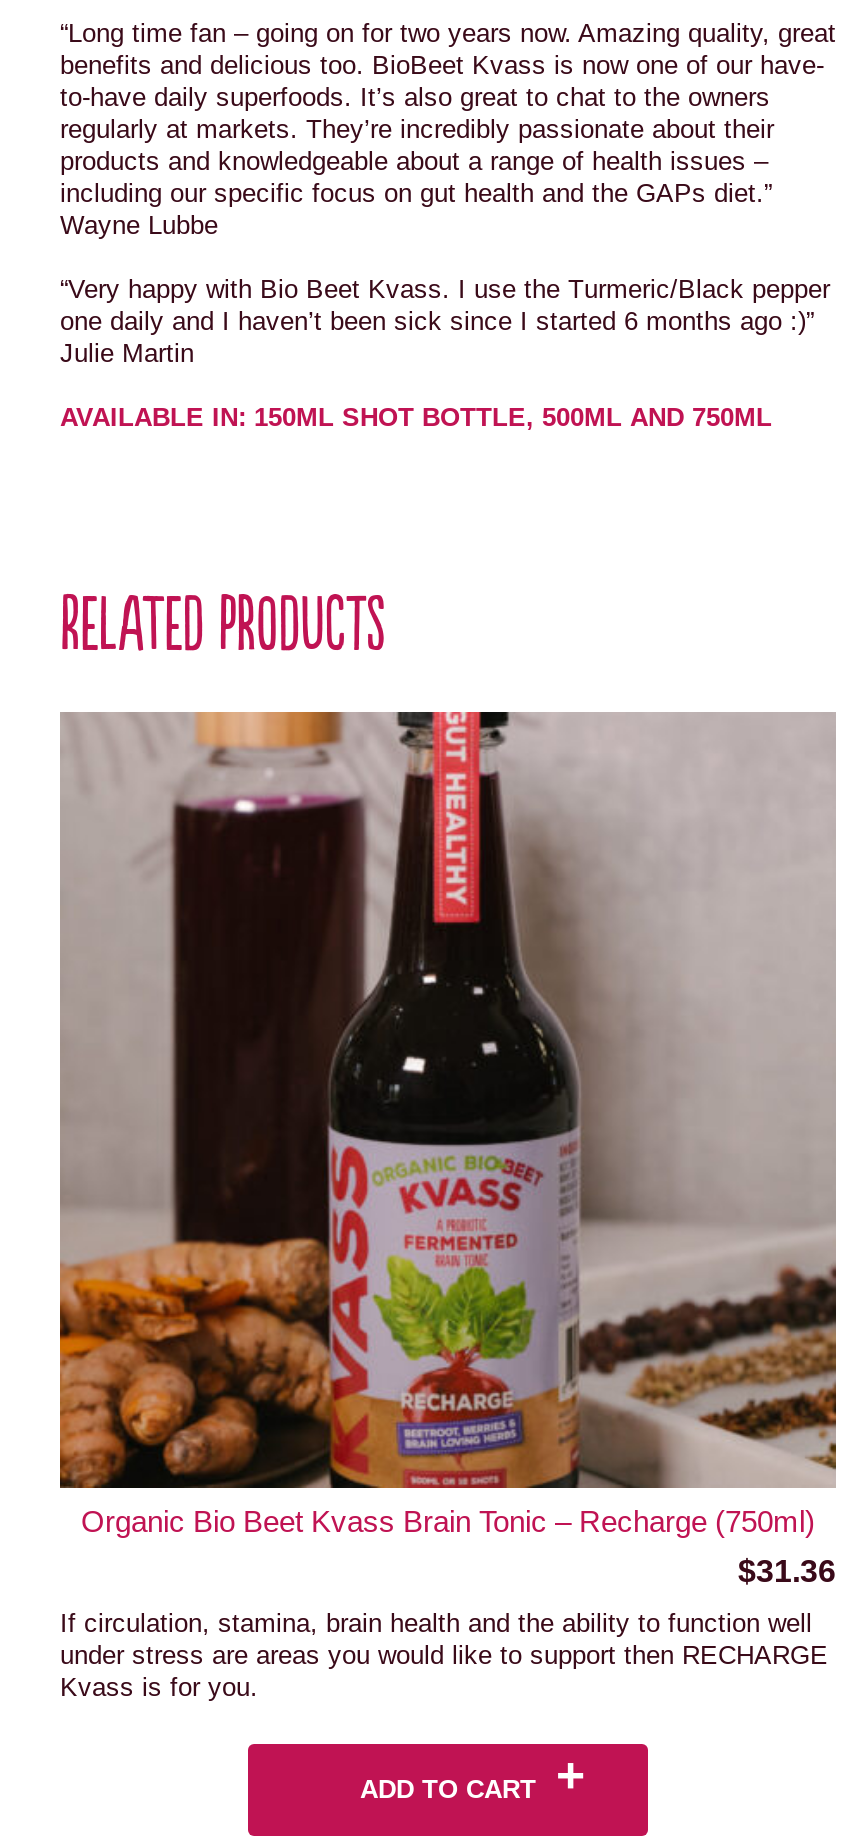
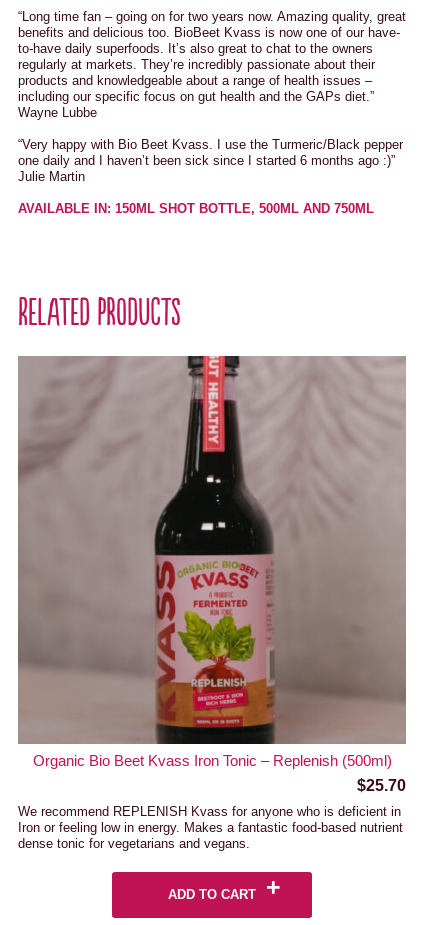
- [image]
- Organic Bio Beet Kvass Brain Tonic – Recharge (750ml)
- $31.36
+ [image]
+ Organic Bio Beet Kvass Iron Tonic – Replenish (500ml)
+ $25.70

- If circulation, stamina, brain health and the ability to function well
- under stress are areas you would like to support then RECHARGE
- Kvass is for you.
+ We recommend REPLENISH Kvass for anyone who is deficient in
+ Iron or feeling low in energy. Makes a fantastic food-based nutrient
+ dense tonic for vegetarians and vegans.
